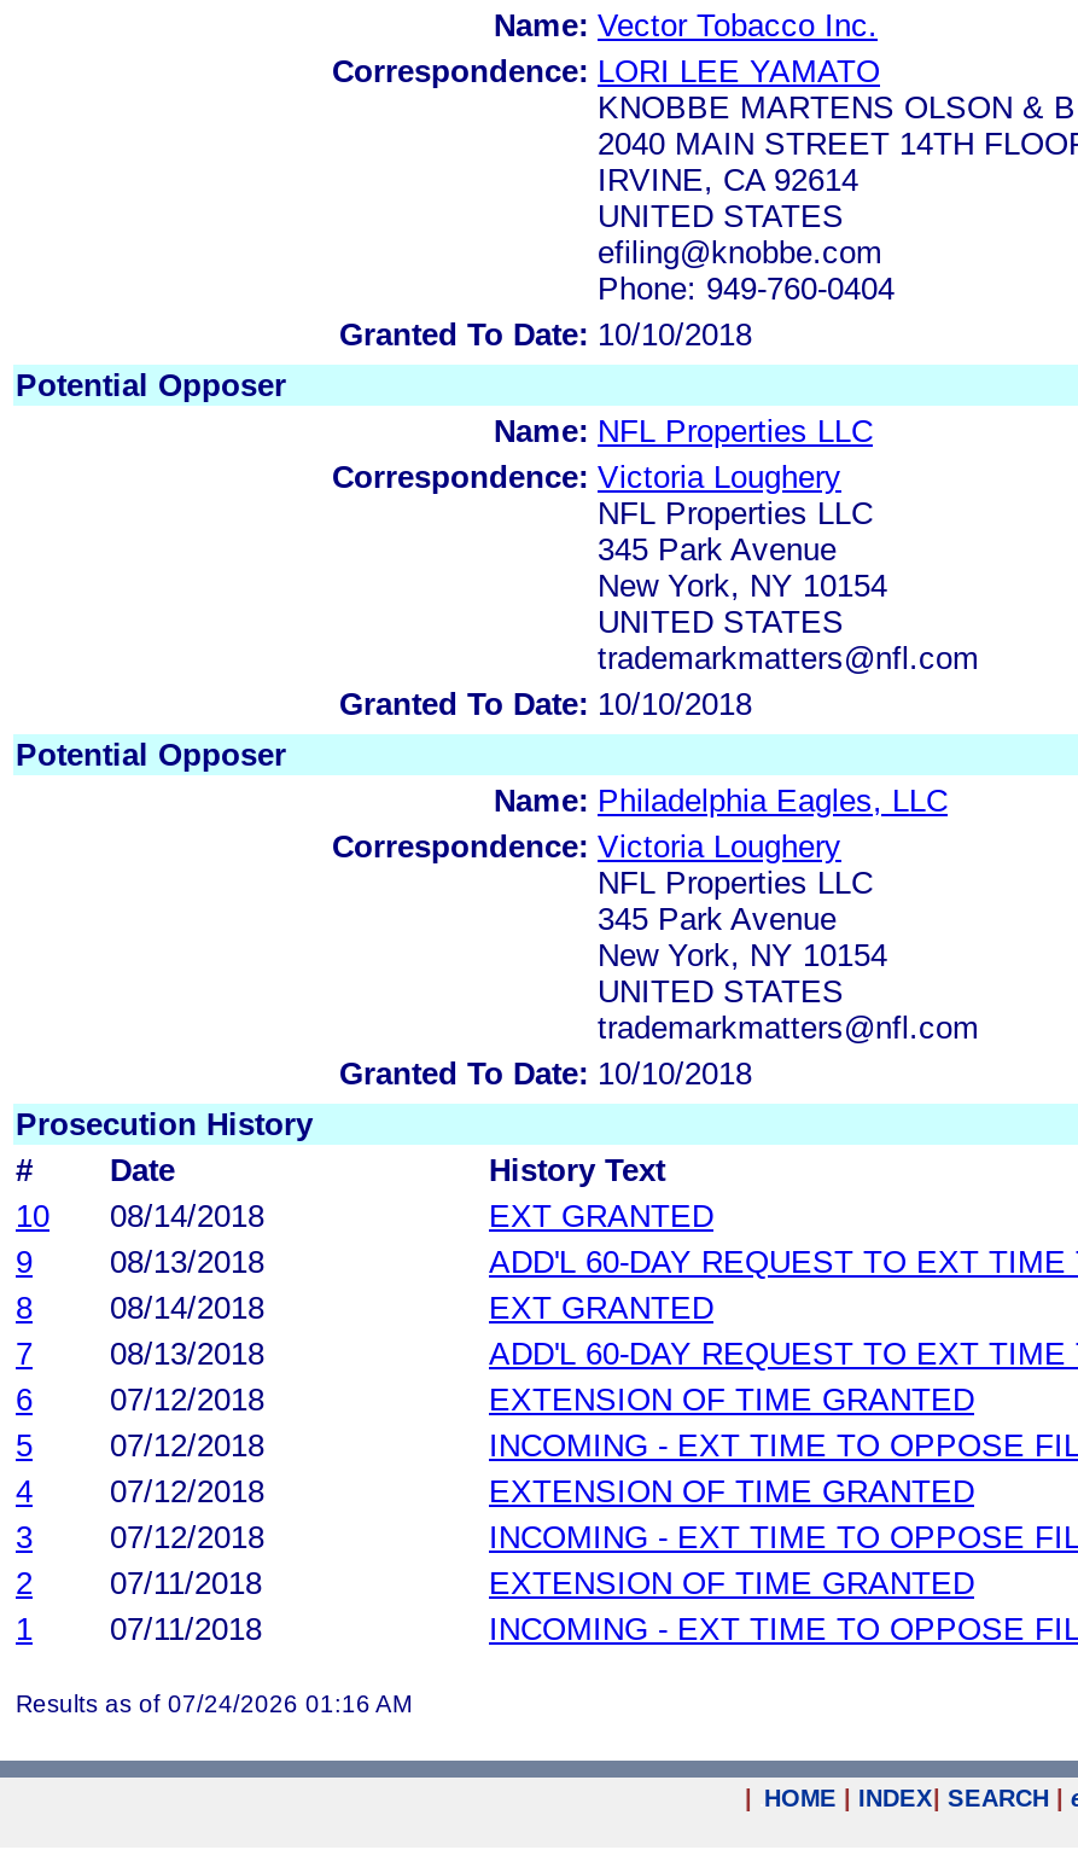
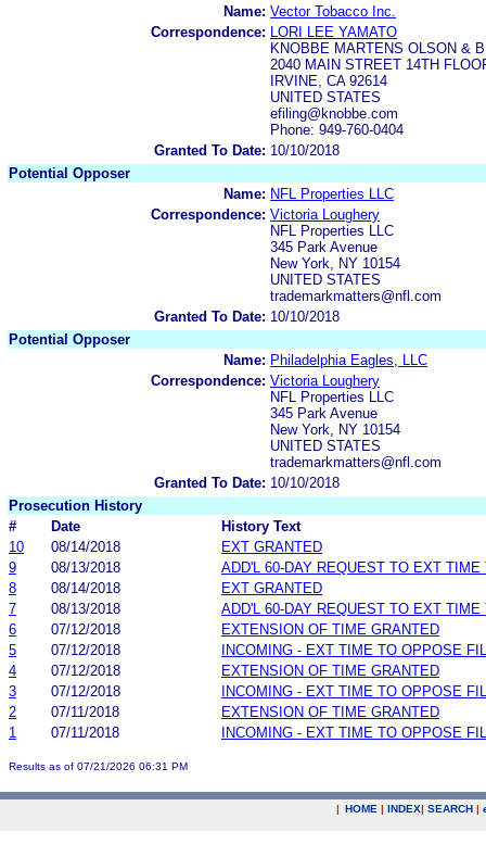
- Results as of 07/24/2026 01:16 AM
+ Results as of 07/21/2026 06:31 PM
